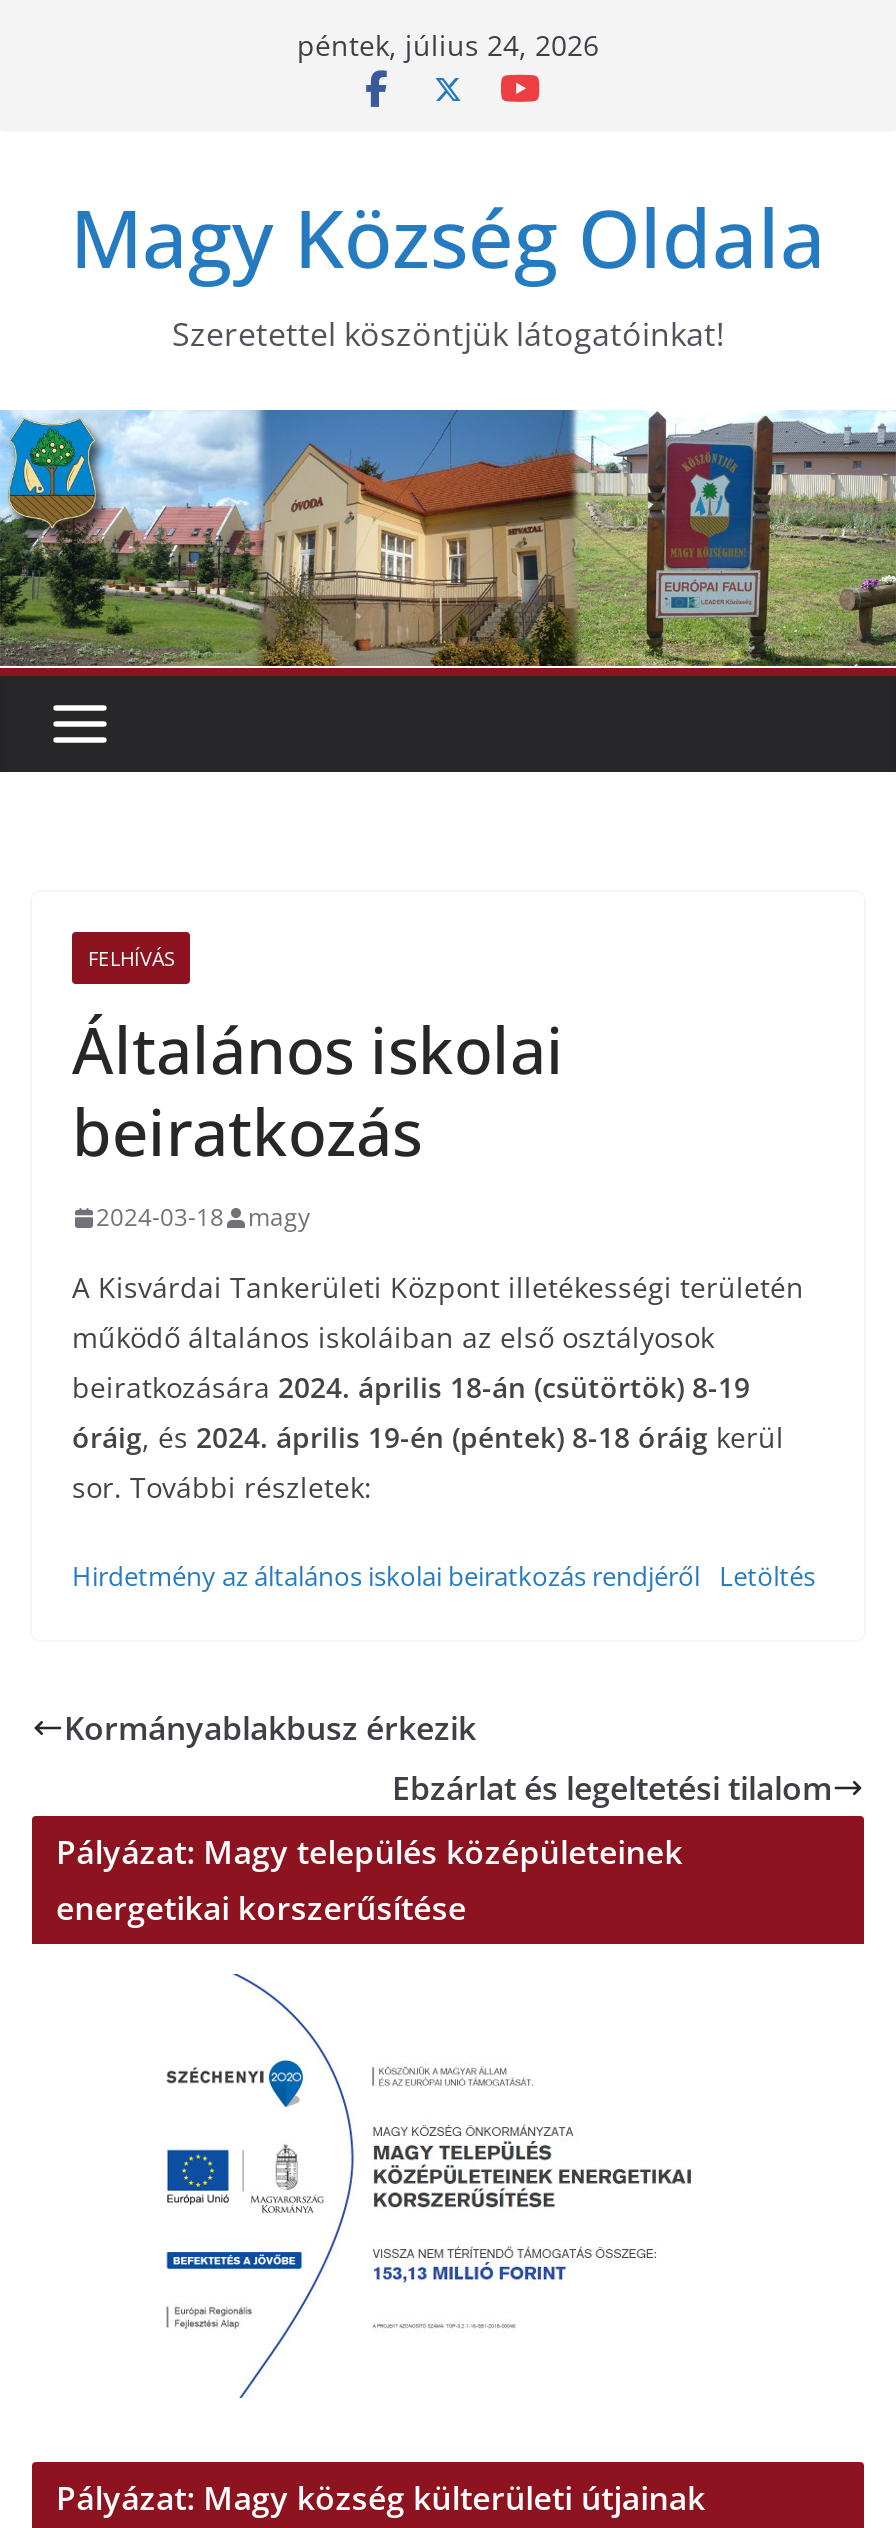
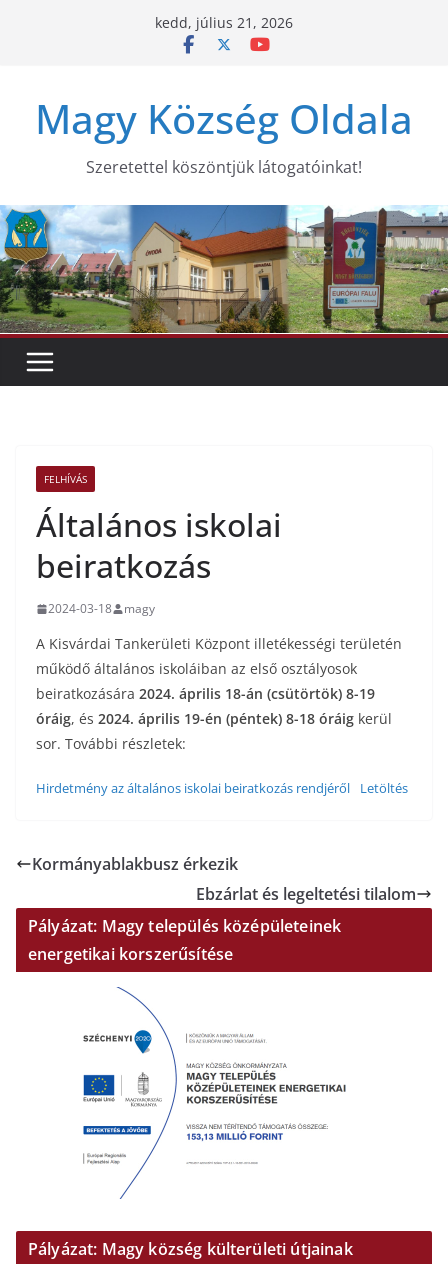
- péntek, július 24, 2026
+ kedd, július 21, 2026
